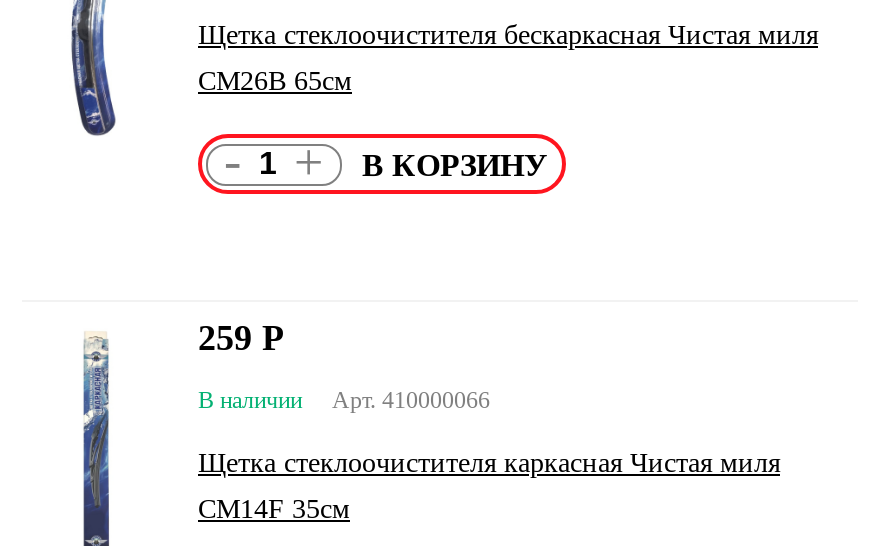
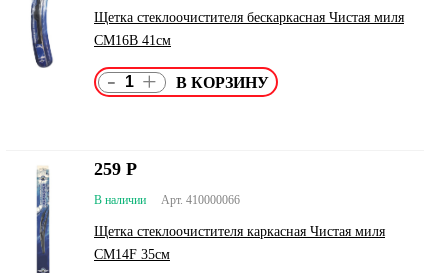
- СМ26B 65см
+ СМ16B 41см
